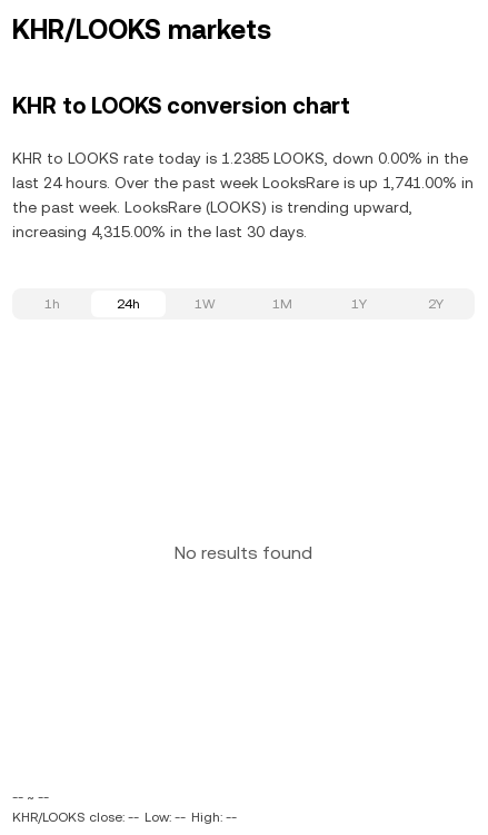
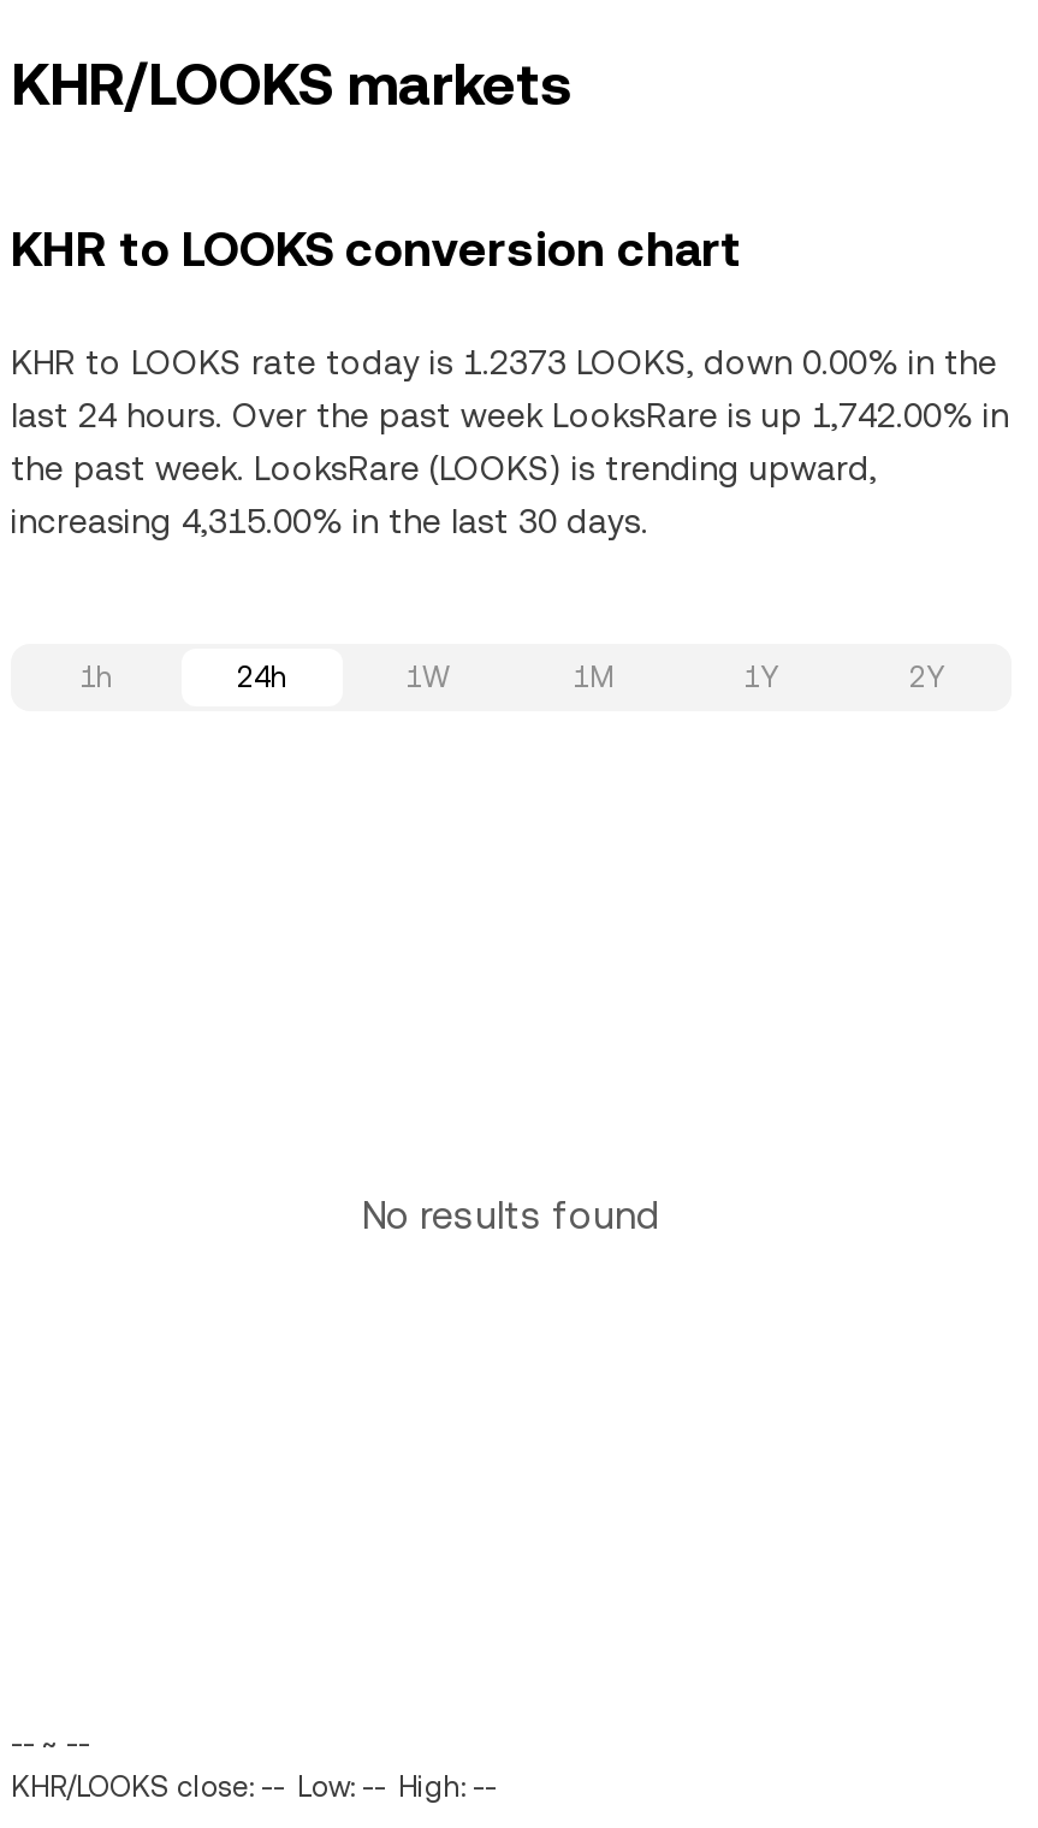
- KHR to LOOKS rate today is 1.2385 LOOKS, down 0.00% in the
+ KHR to LOOKS rate today is 1.2373 LOOKS, down 0.00% in the

- last 24 hours. Over the past week LooksRare is up 1,741.00% in
+ last 24 hours. Over the past week LooksRare is up 1,742.00% in
